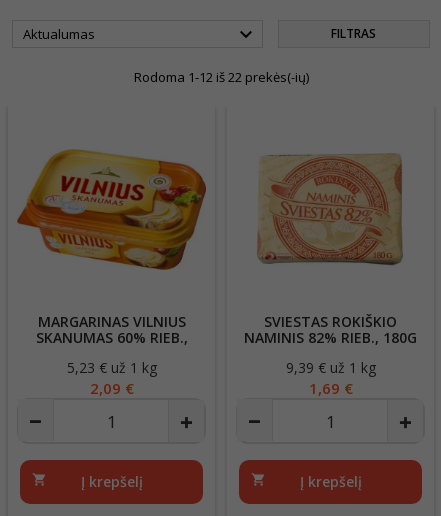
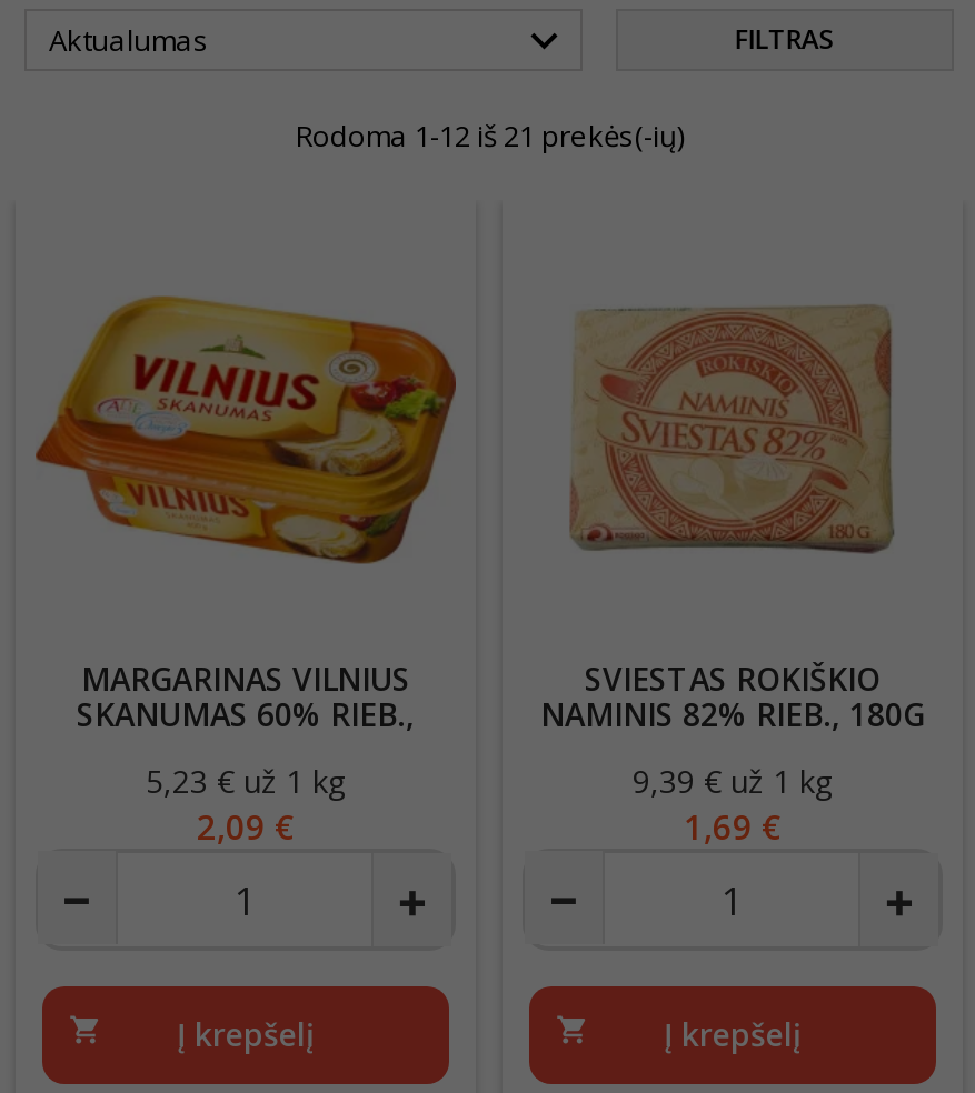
- Rodoma 1-12 iš 22 prekės(-ių)
+ Rodoma 1-12 iš 21 prekės(-ių)
